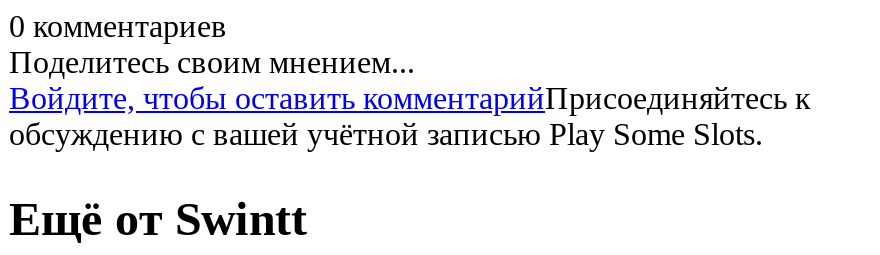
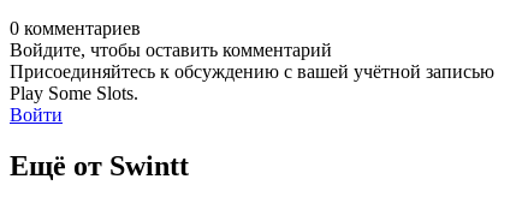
- Поделитесь своим мнением...
- Войдите, чтобы оставить комментарийПрисоединяйтесь к
- обсуждению с вашей учётной записью Play Some Slots.
+ Войдите, чтобы оставить комментарий
+ Присоединяйтесь к обсуждению с вашей учётной записью
+ Play Some Slots.
+ Войти
